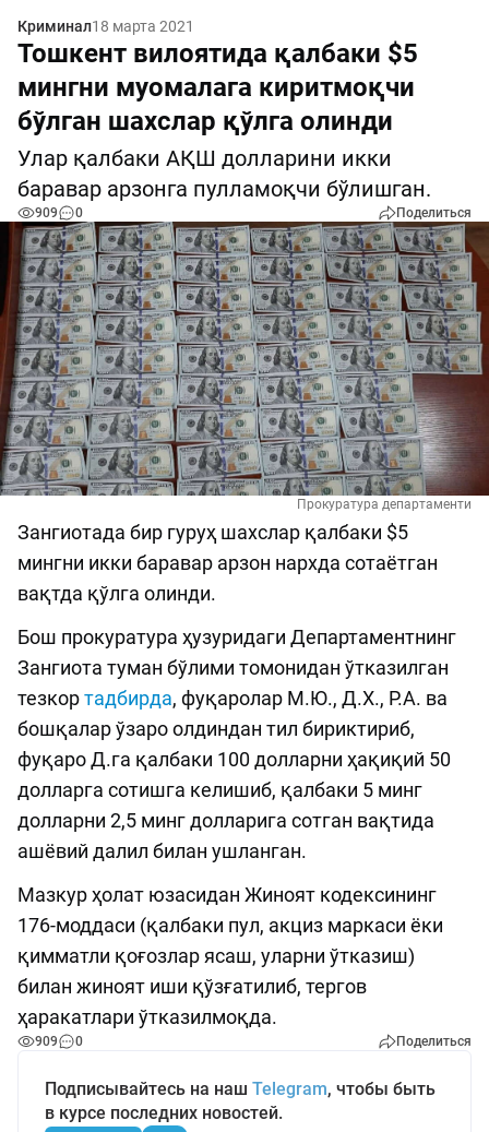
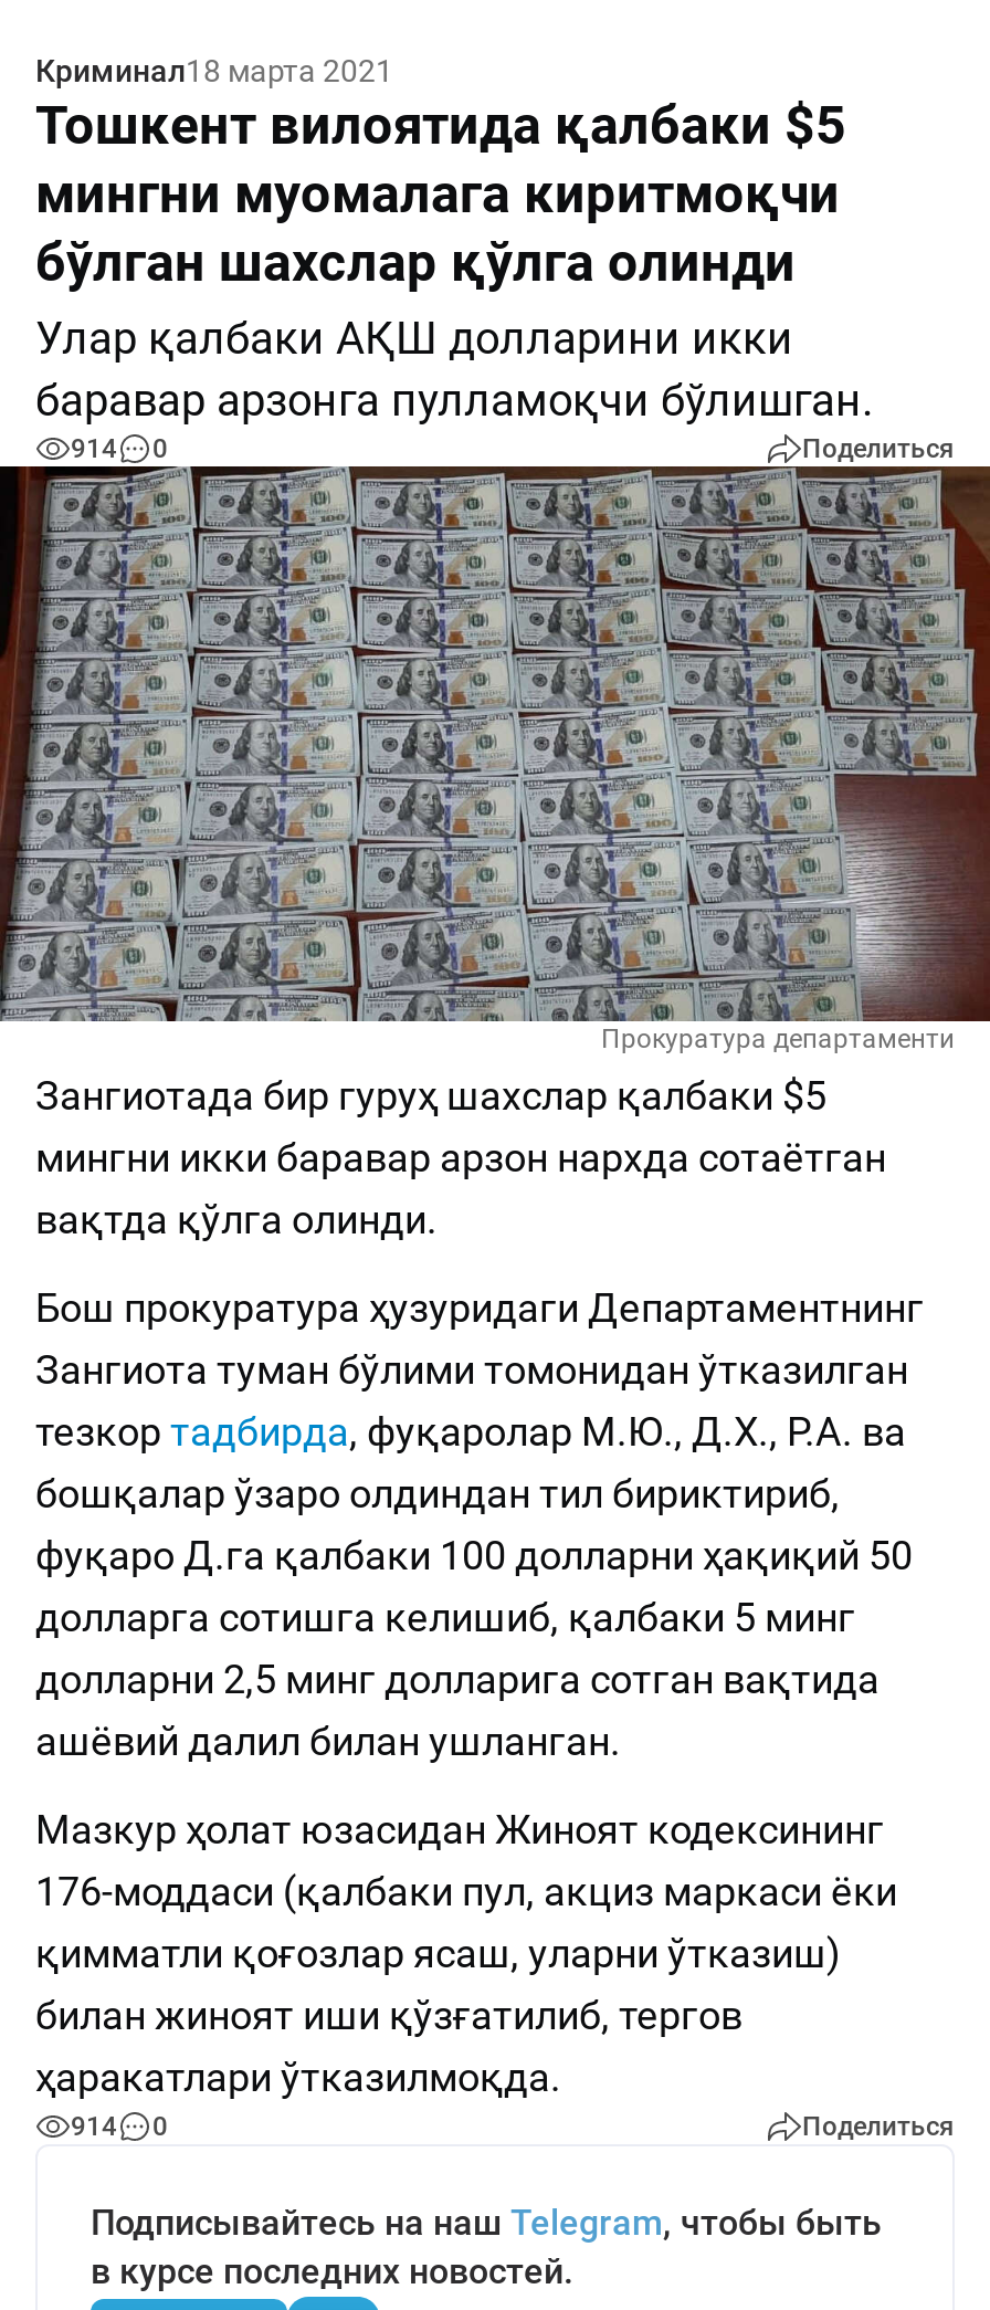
- 909 0
+ 914 0

- 909 0
+ 914 0
